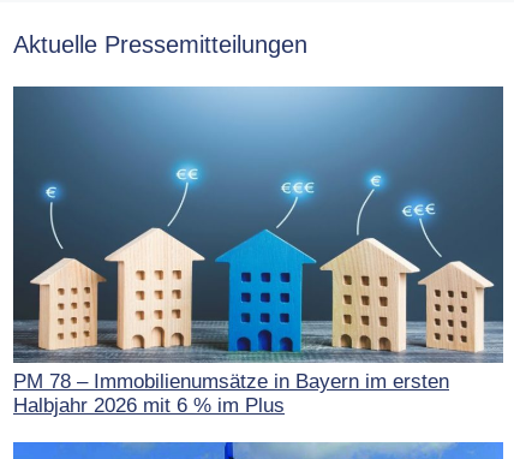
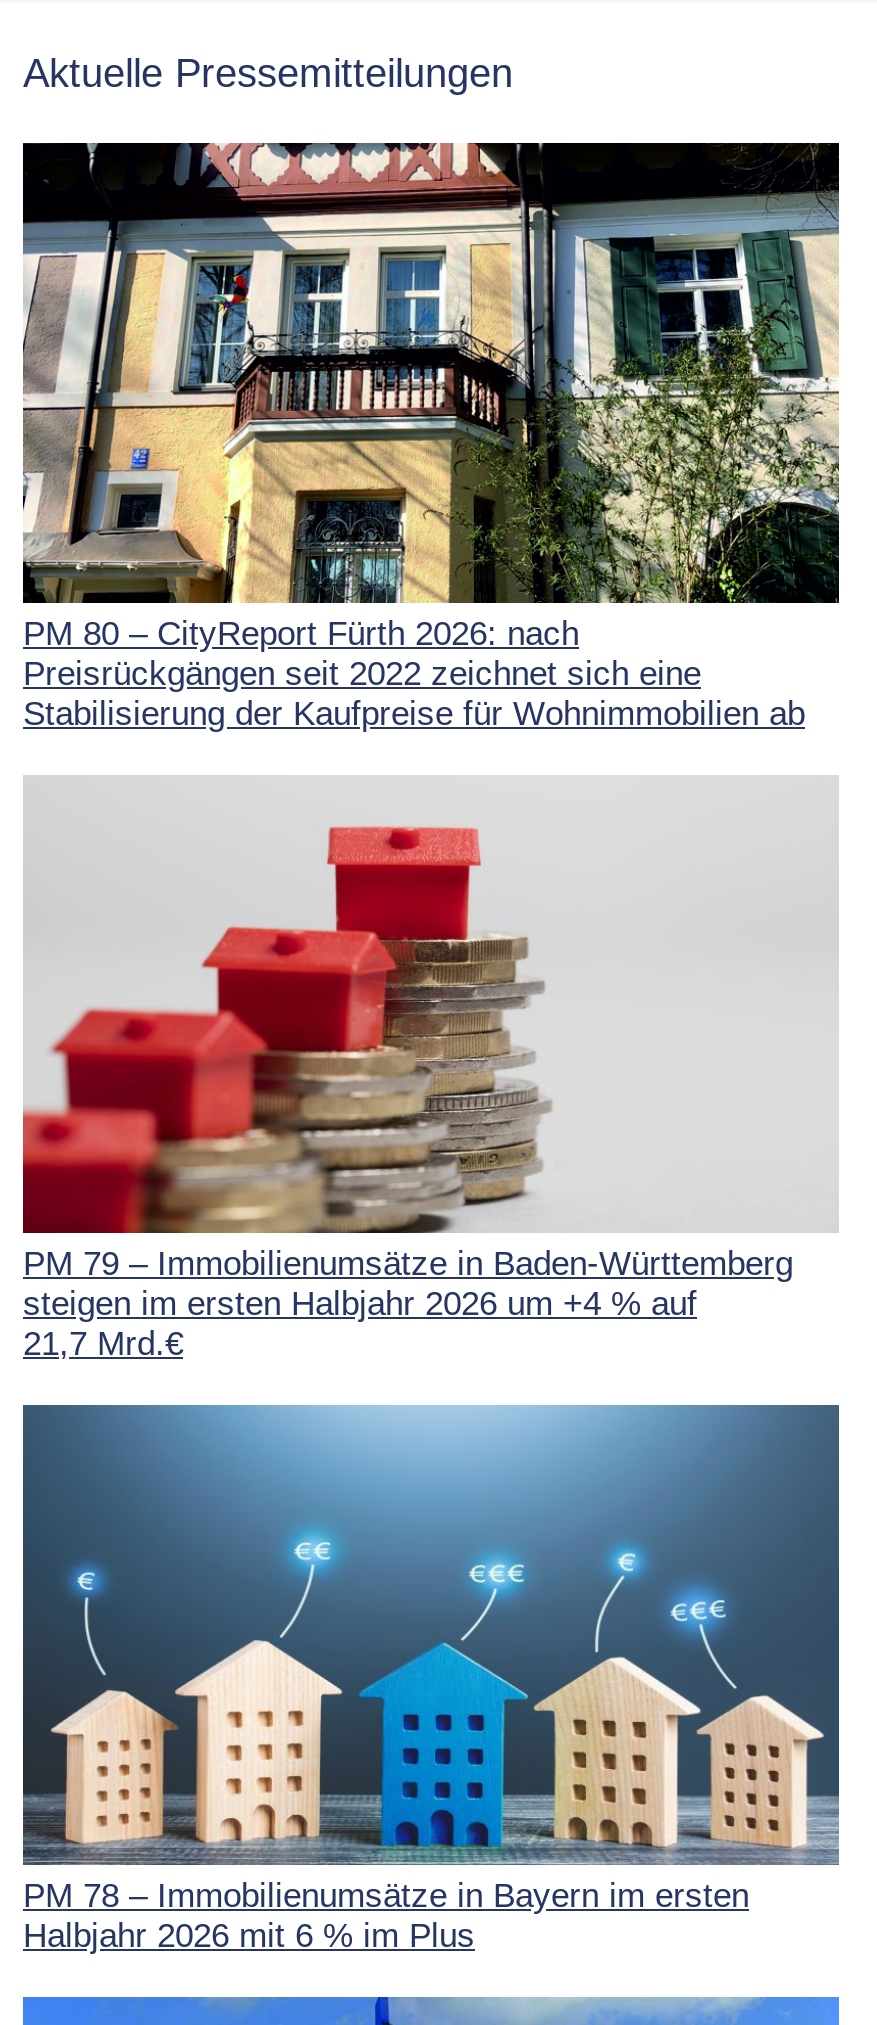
+ [image]
+ PM 80 – CityReport Fürth 2026: nach
+ Preisrückgängen seit 2022 zeichnet sich eine
+ Stabilisierung der Kaufpreise für Wohnimmobilien ab

+ [image]
+ PM 79 – Immobilienumsätze in Baden-Württemberg
+ steigen im ersten Halbjahr 2026 um +4 % auf
+ 21,7 Mrd.€
